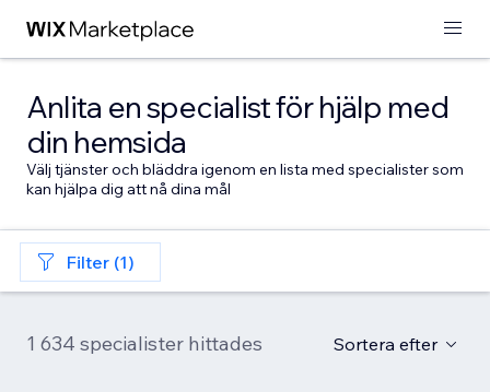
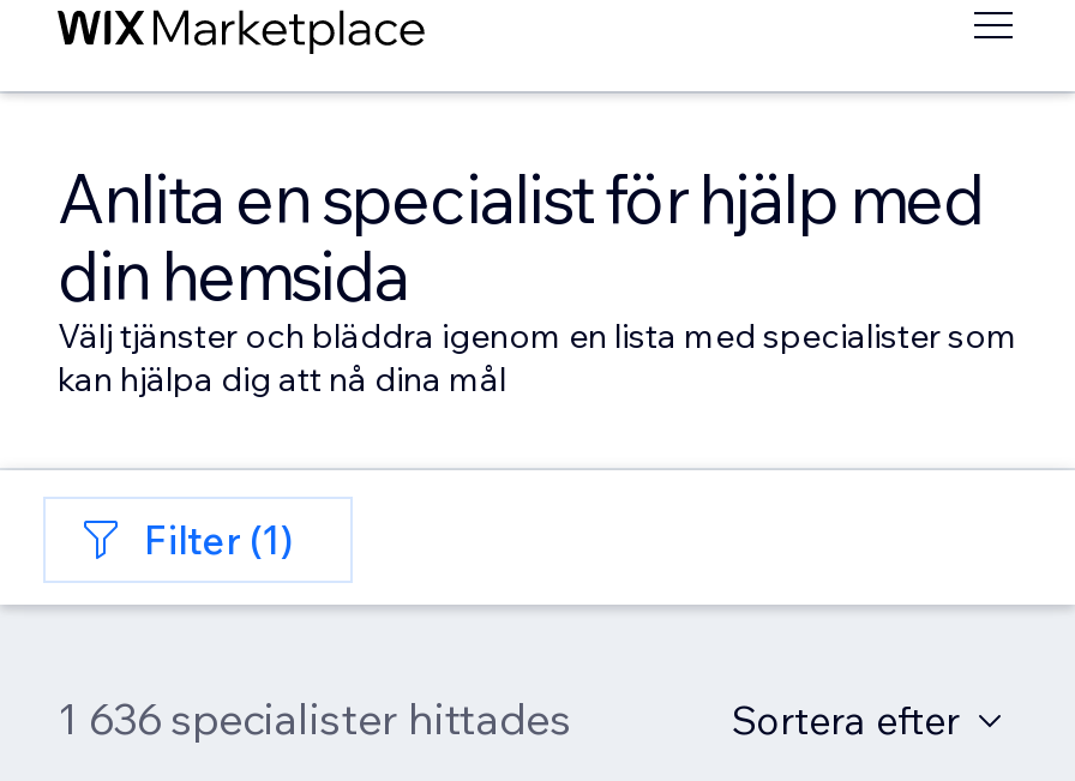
- 1 634 specialister hittades
+ 1 636 specialister hittades
